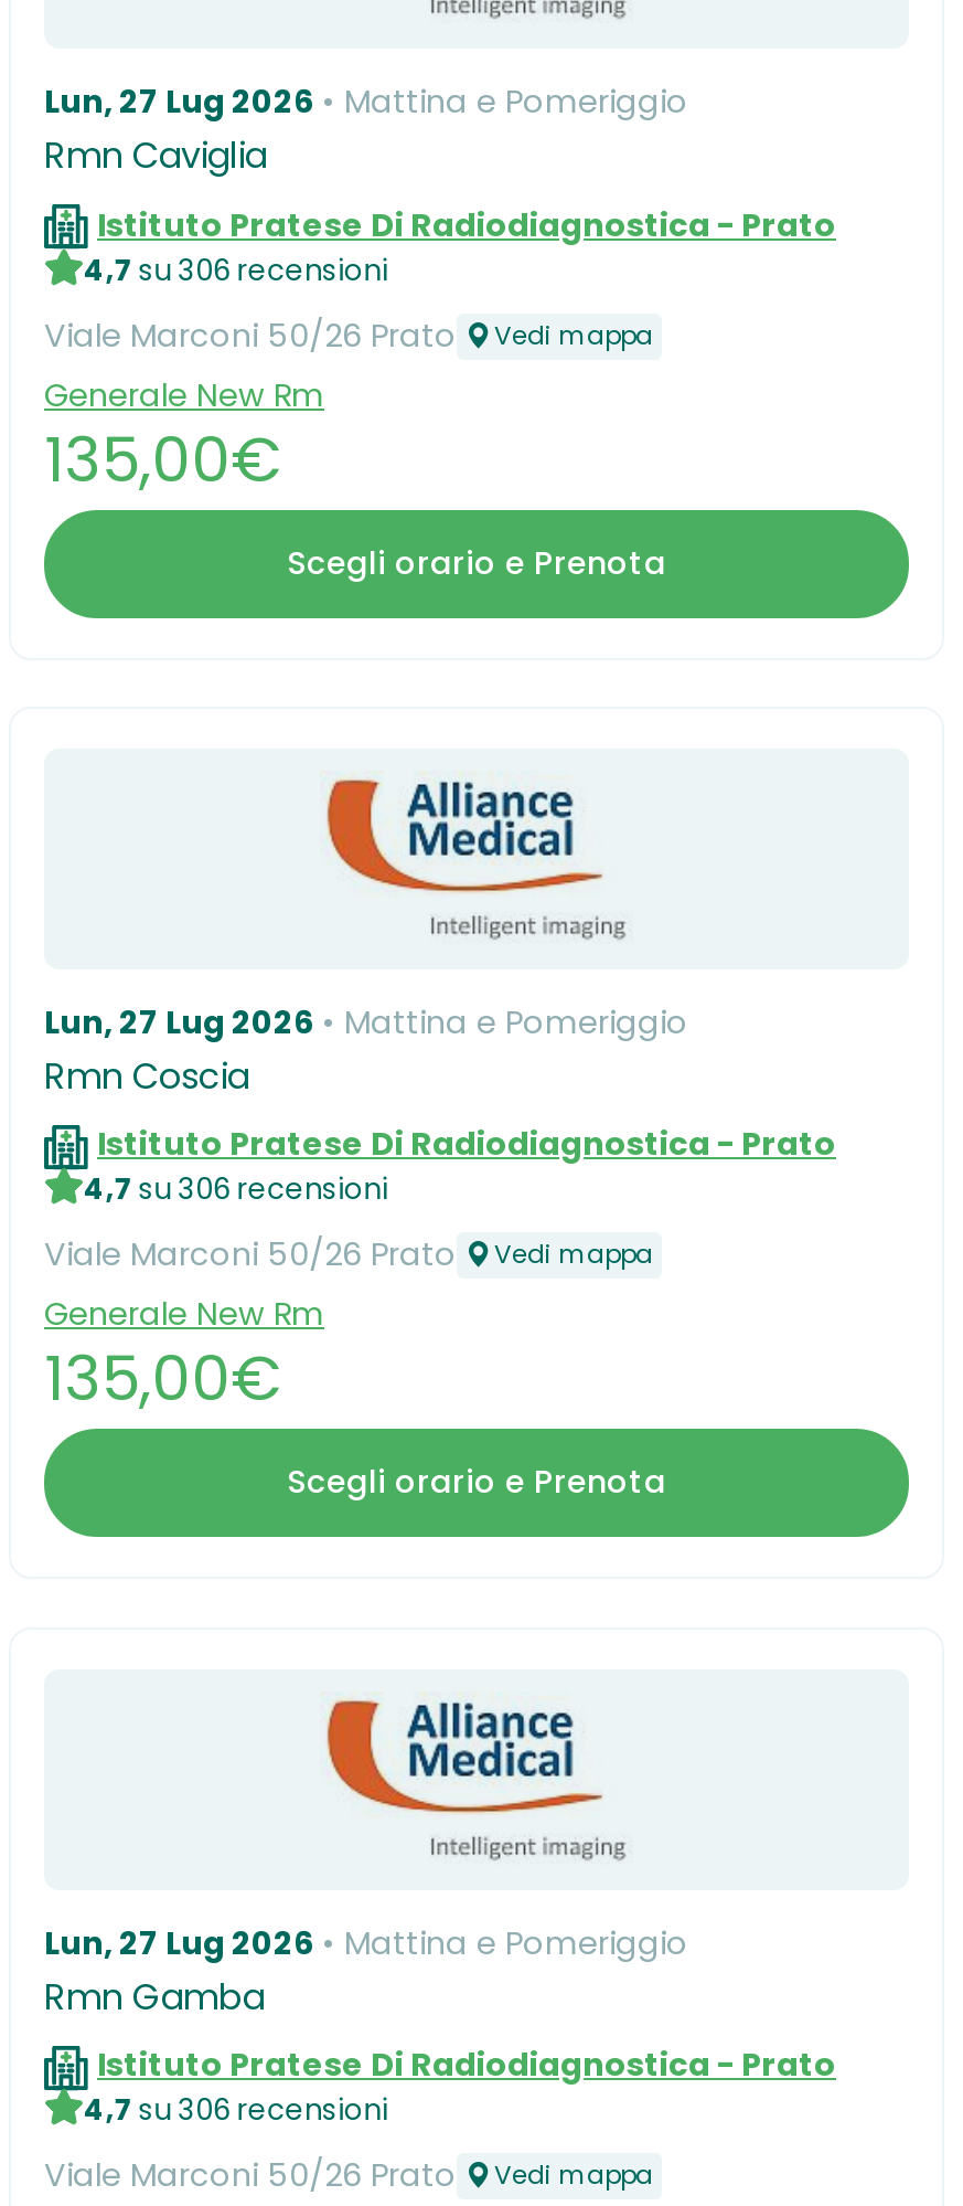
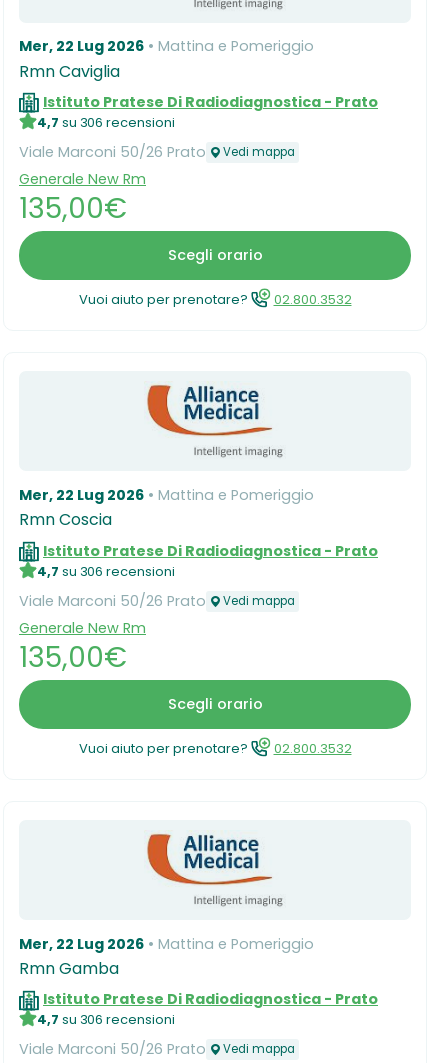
- Lun, 27 Lug 2026 Mattina e Pomeriggio
+ Mer, 22 Lug 2026 Mattina e Pomeriggio

- Scegli orario e Prenota
+ Scegli orario
+ Vuoi aiuto per prenotare?
+ 02.800.3532

- Lun, 27 Lug 2026 Mattina e Pomeriggio
+ Mer, 22 Lug 2026 Mattina e Pomeriggio

- Scegli orario e Prenota
+ Scegli orario
+ Vuoi aiuto per prenotare?
+ 02.800.3532

- Lun, 27 Lug 2026 Mattina e Pomeriggio
+ Mer, 22 Lug 2026 Mattina e Pomeriggio
